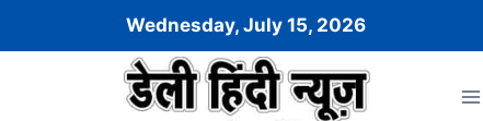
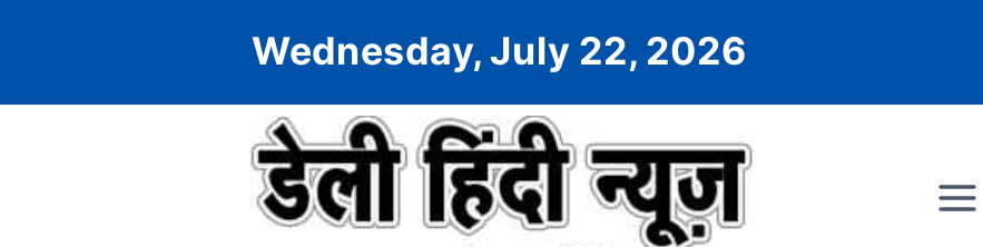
- Wednesday, July 15, 2026
+ Wednesday, July 22, 2026
